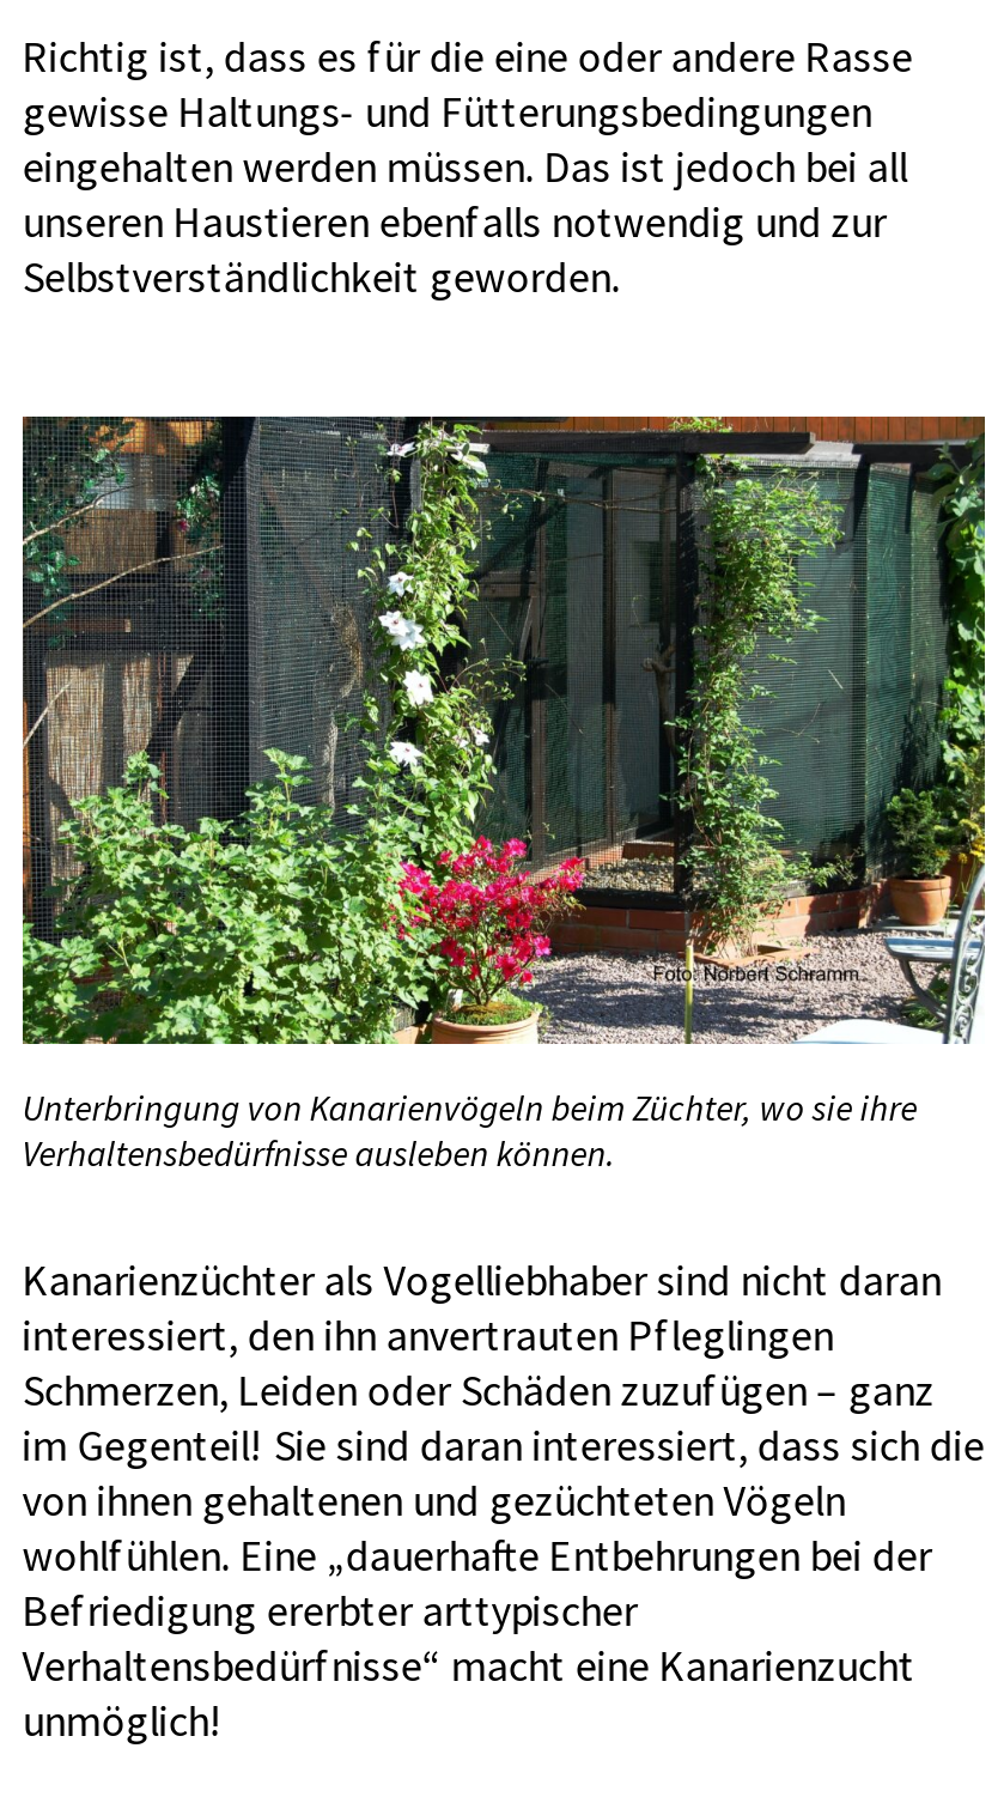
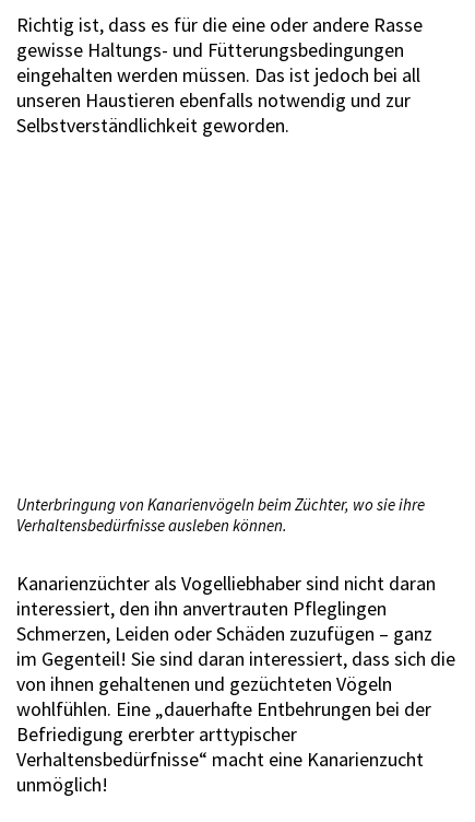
- [image]
